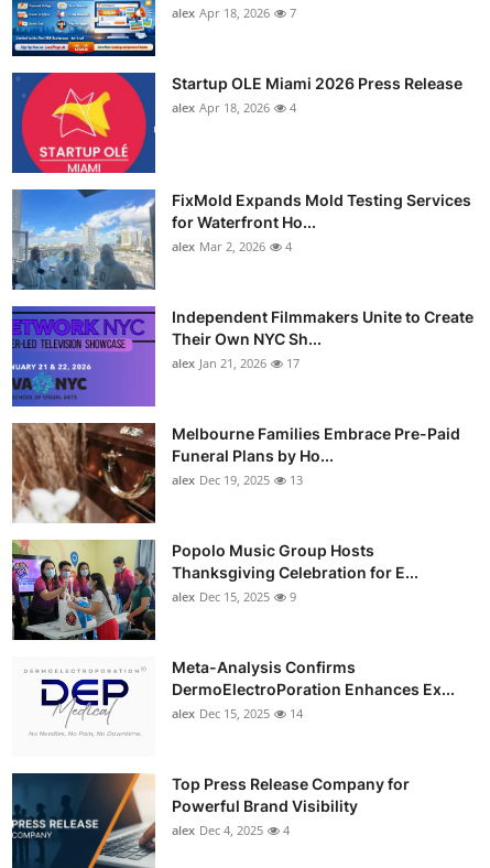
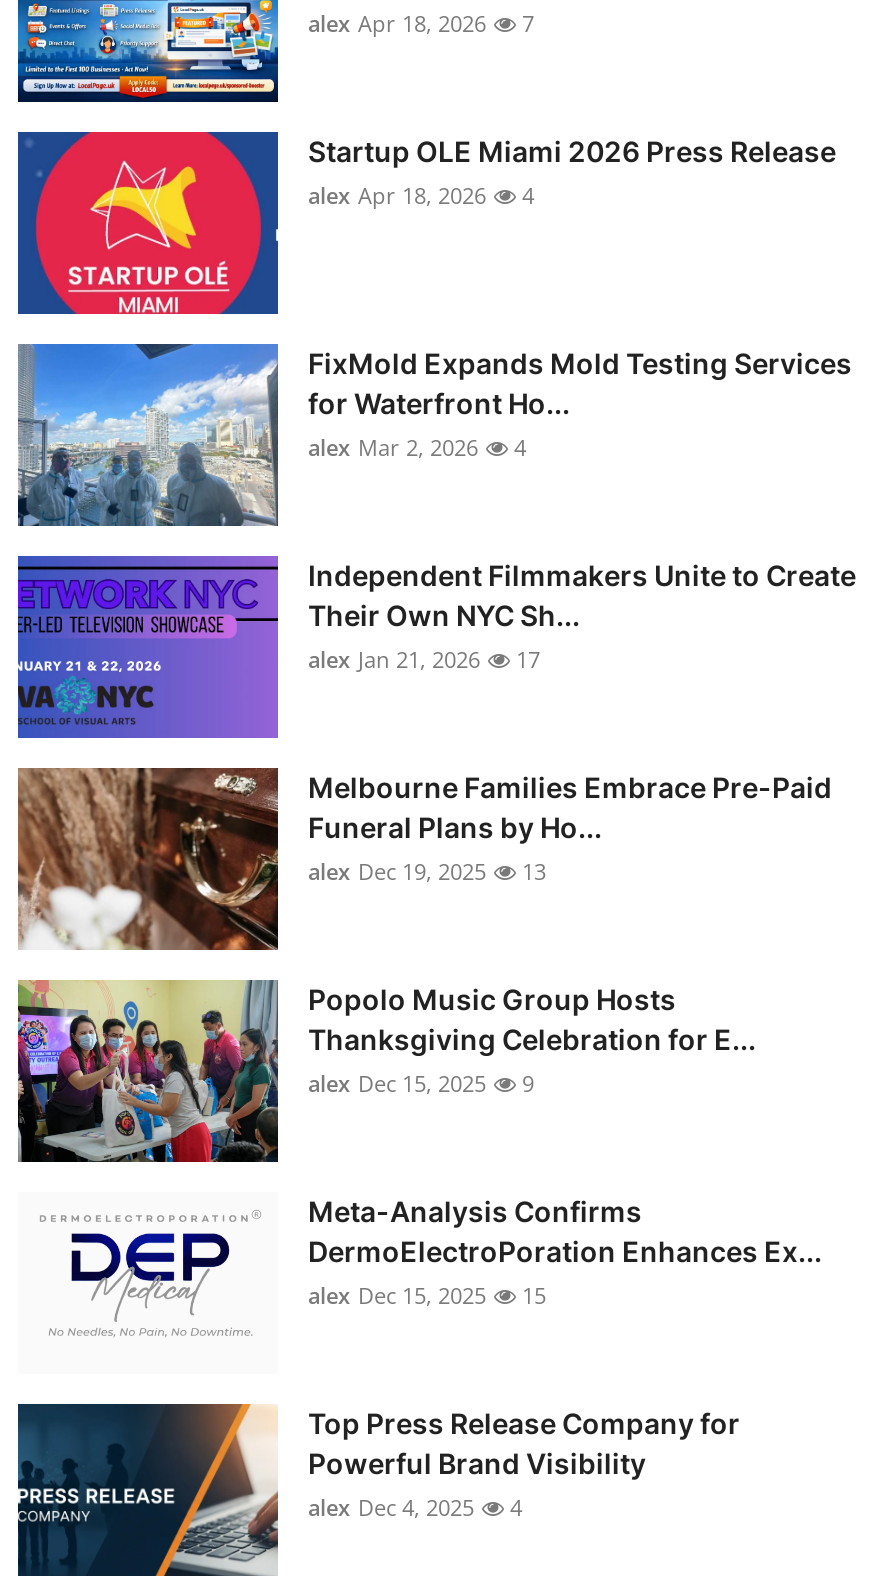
- alex Dec 15, 2025 14
+ alex Dec 15, 2025 15
